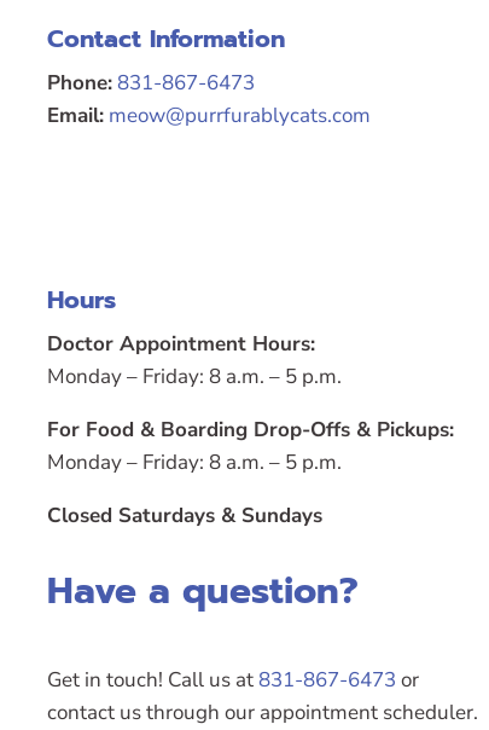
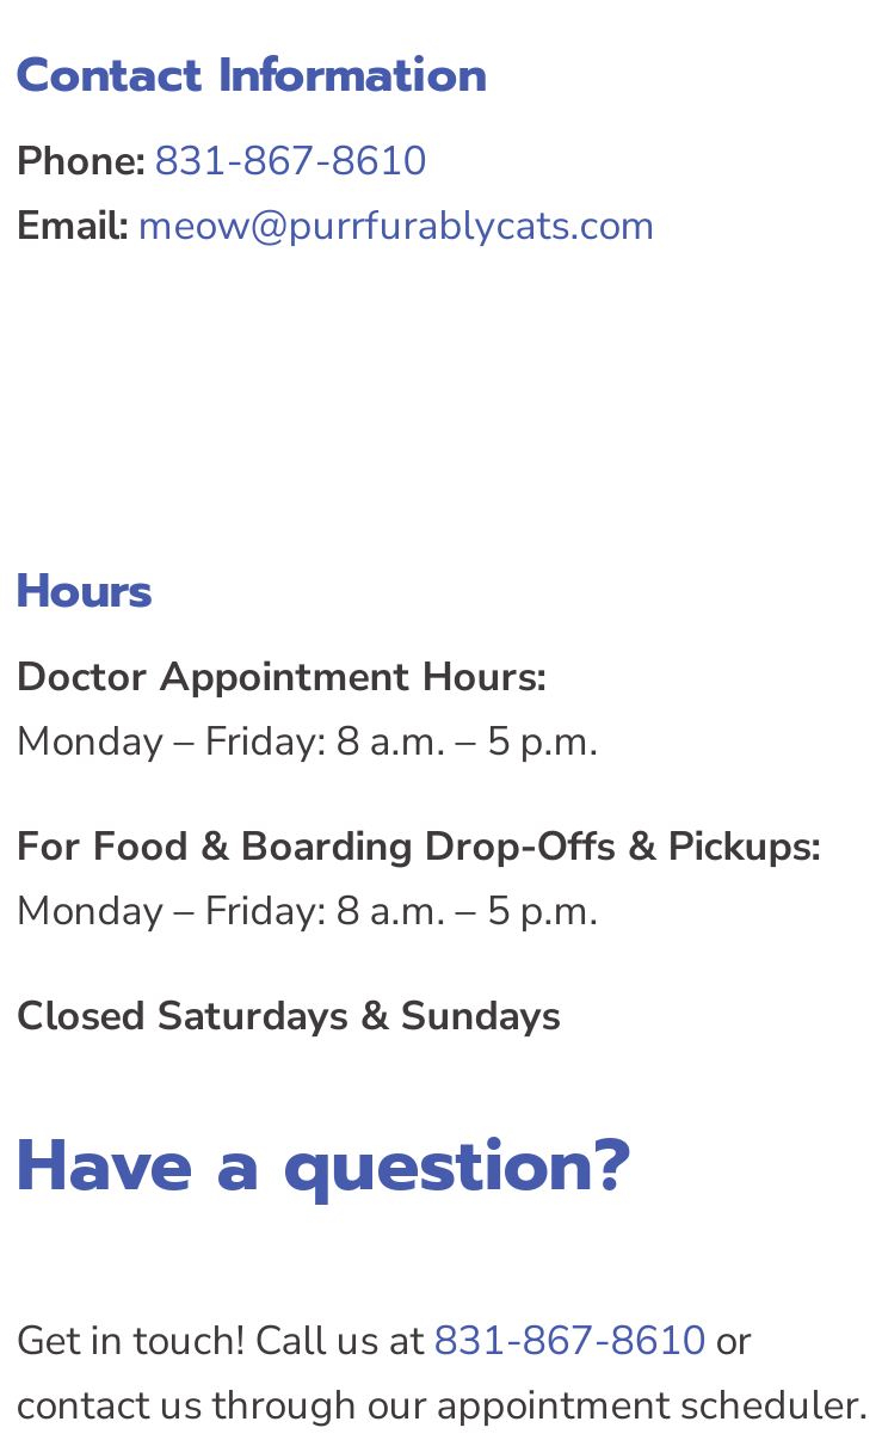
- Phone: 831-867-6473
+ Phone: 831-867-8610

- Get in touch! Call us at 831-867-6473 or
+ Get in touch! Call us at 831-867-8610 or
